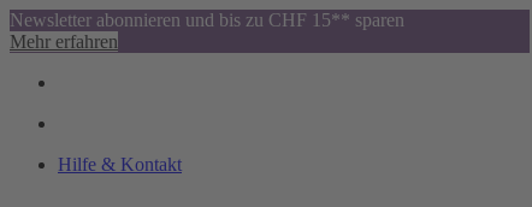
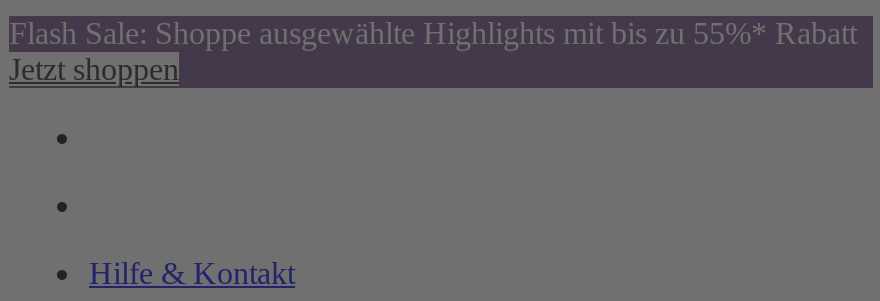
- Newsletter abonnieren und bis zu CHF 15** sparen
- Mehr erfahren
+ Flash Sale: Shoppe ausgewählte Highlights mit bis zu 55%* Rabatt
+ Jetzt shoppen
